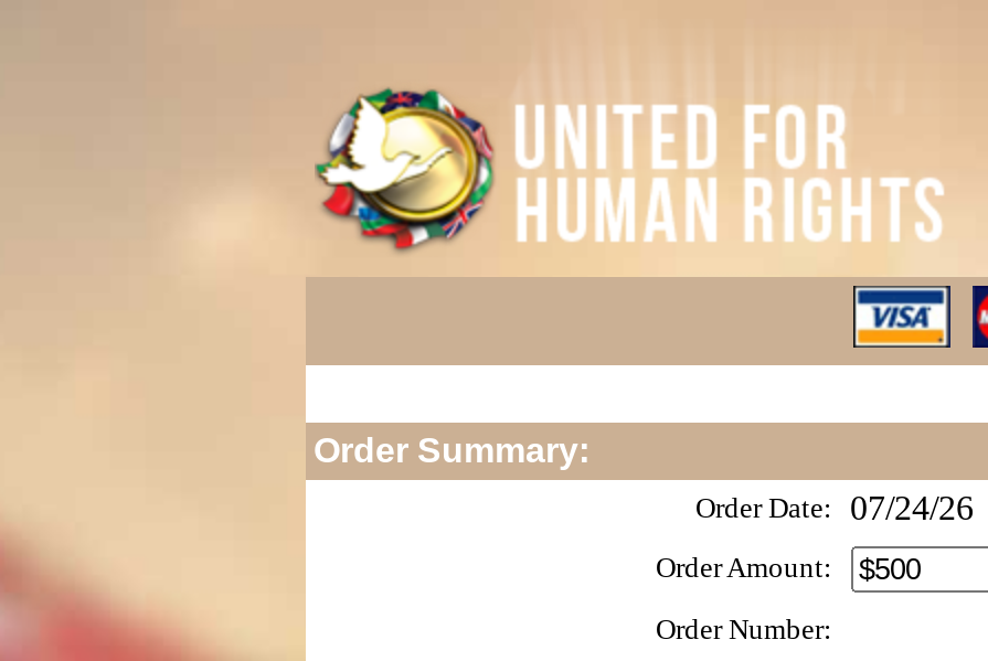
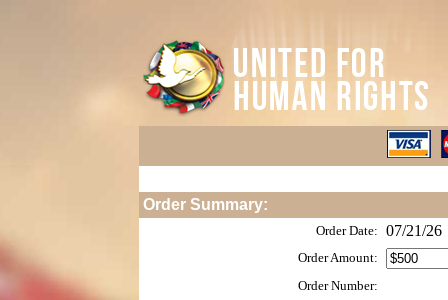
- Order Date: 07/24/26
+ Order Date: 07/21/26
